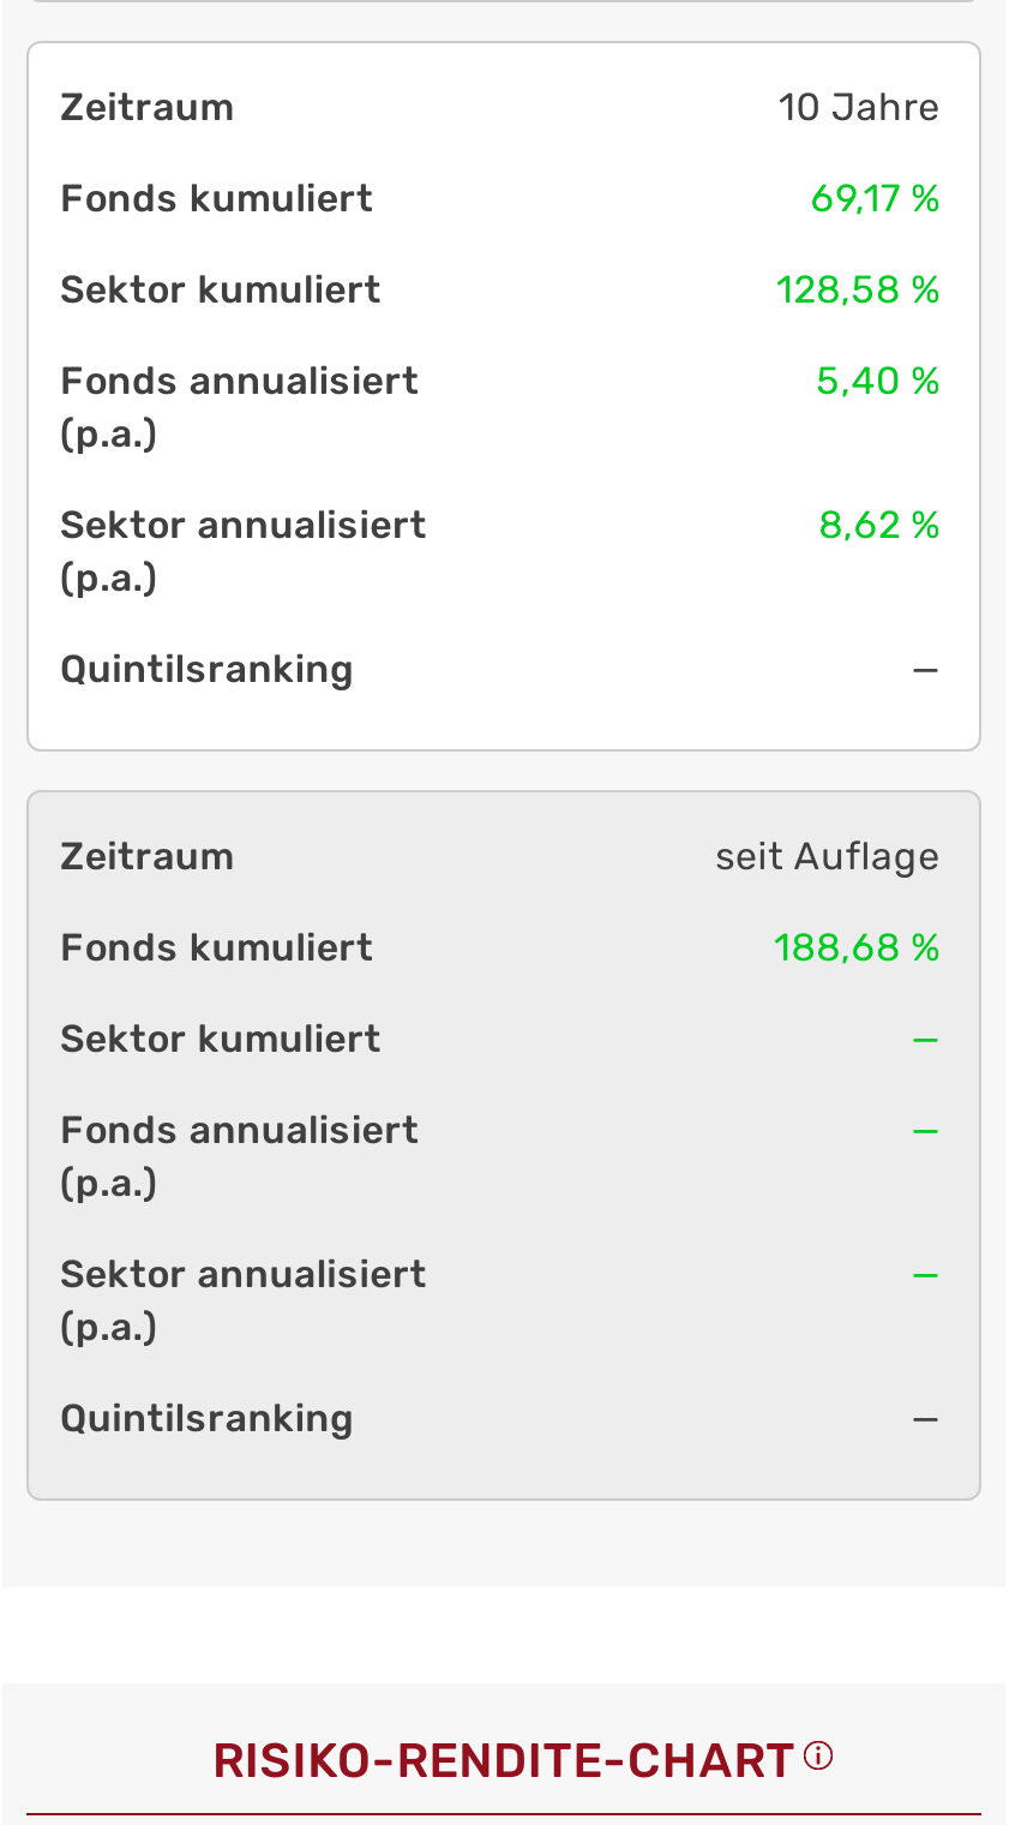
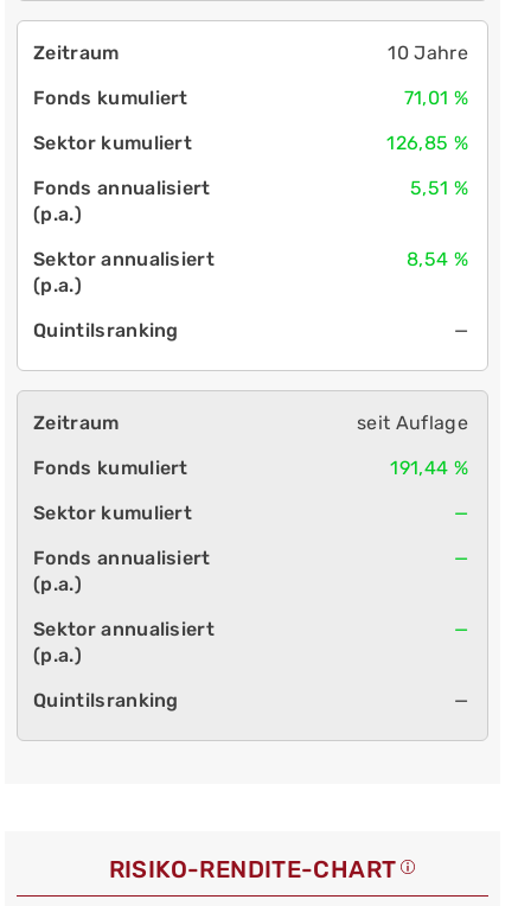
- 69,17 %
+ 71,01 %

- 128,58 %
+ 126,85 %

- 5,40 %
+ 5,51 %

- 8,62 %
+ 8,54 %

- 188,68 %
+ 191,44 %
